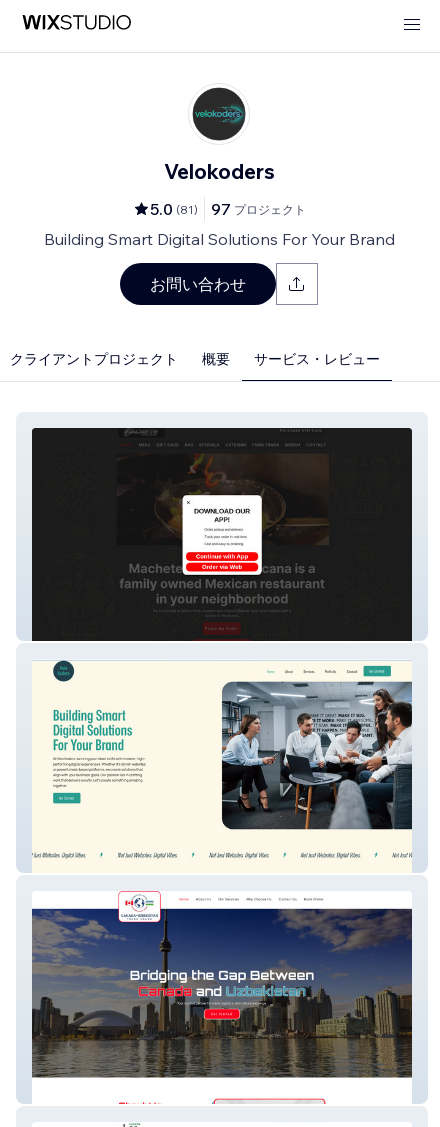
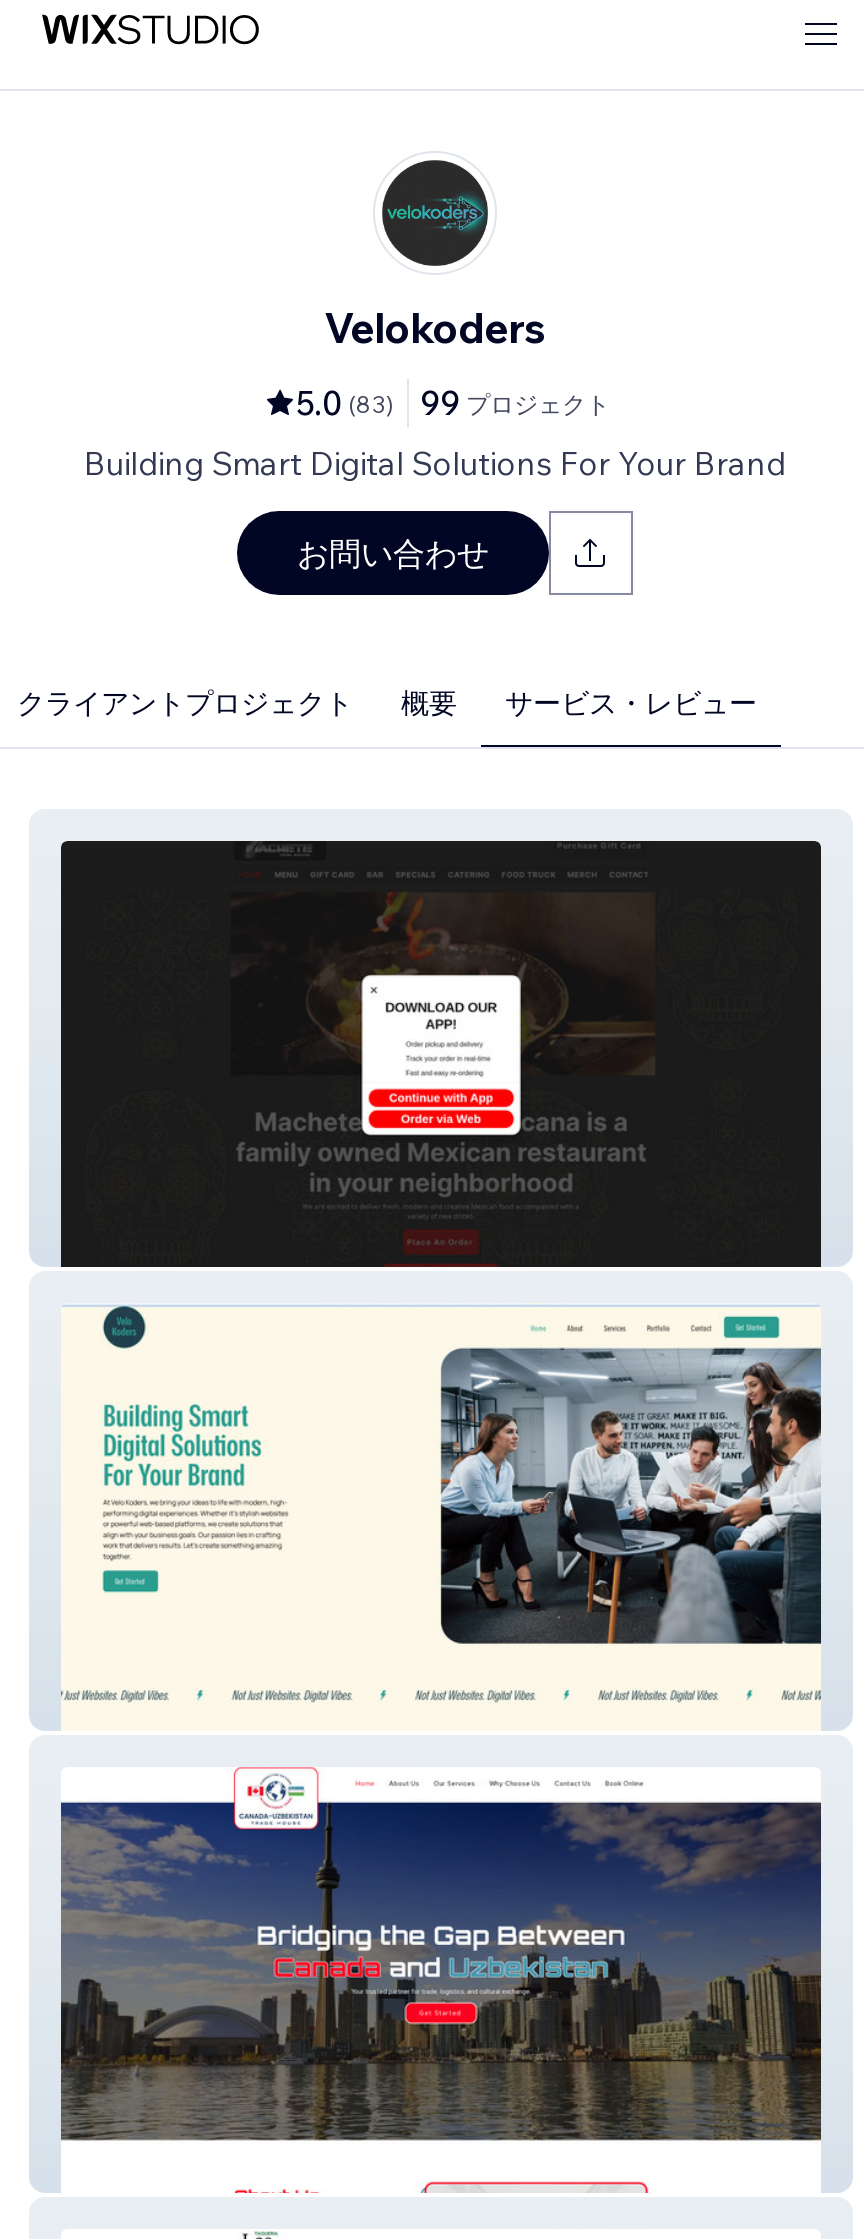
- 5.0 (81)
+ 5.0 (83)

- 97 プロジェクト
+ 99 プロジェクト
